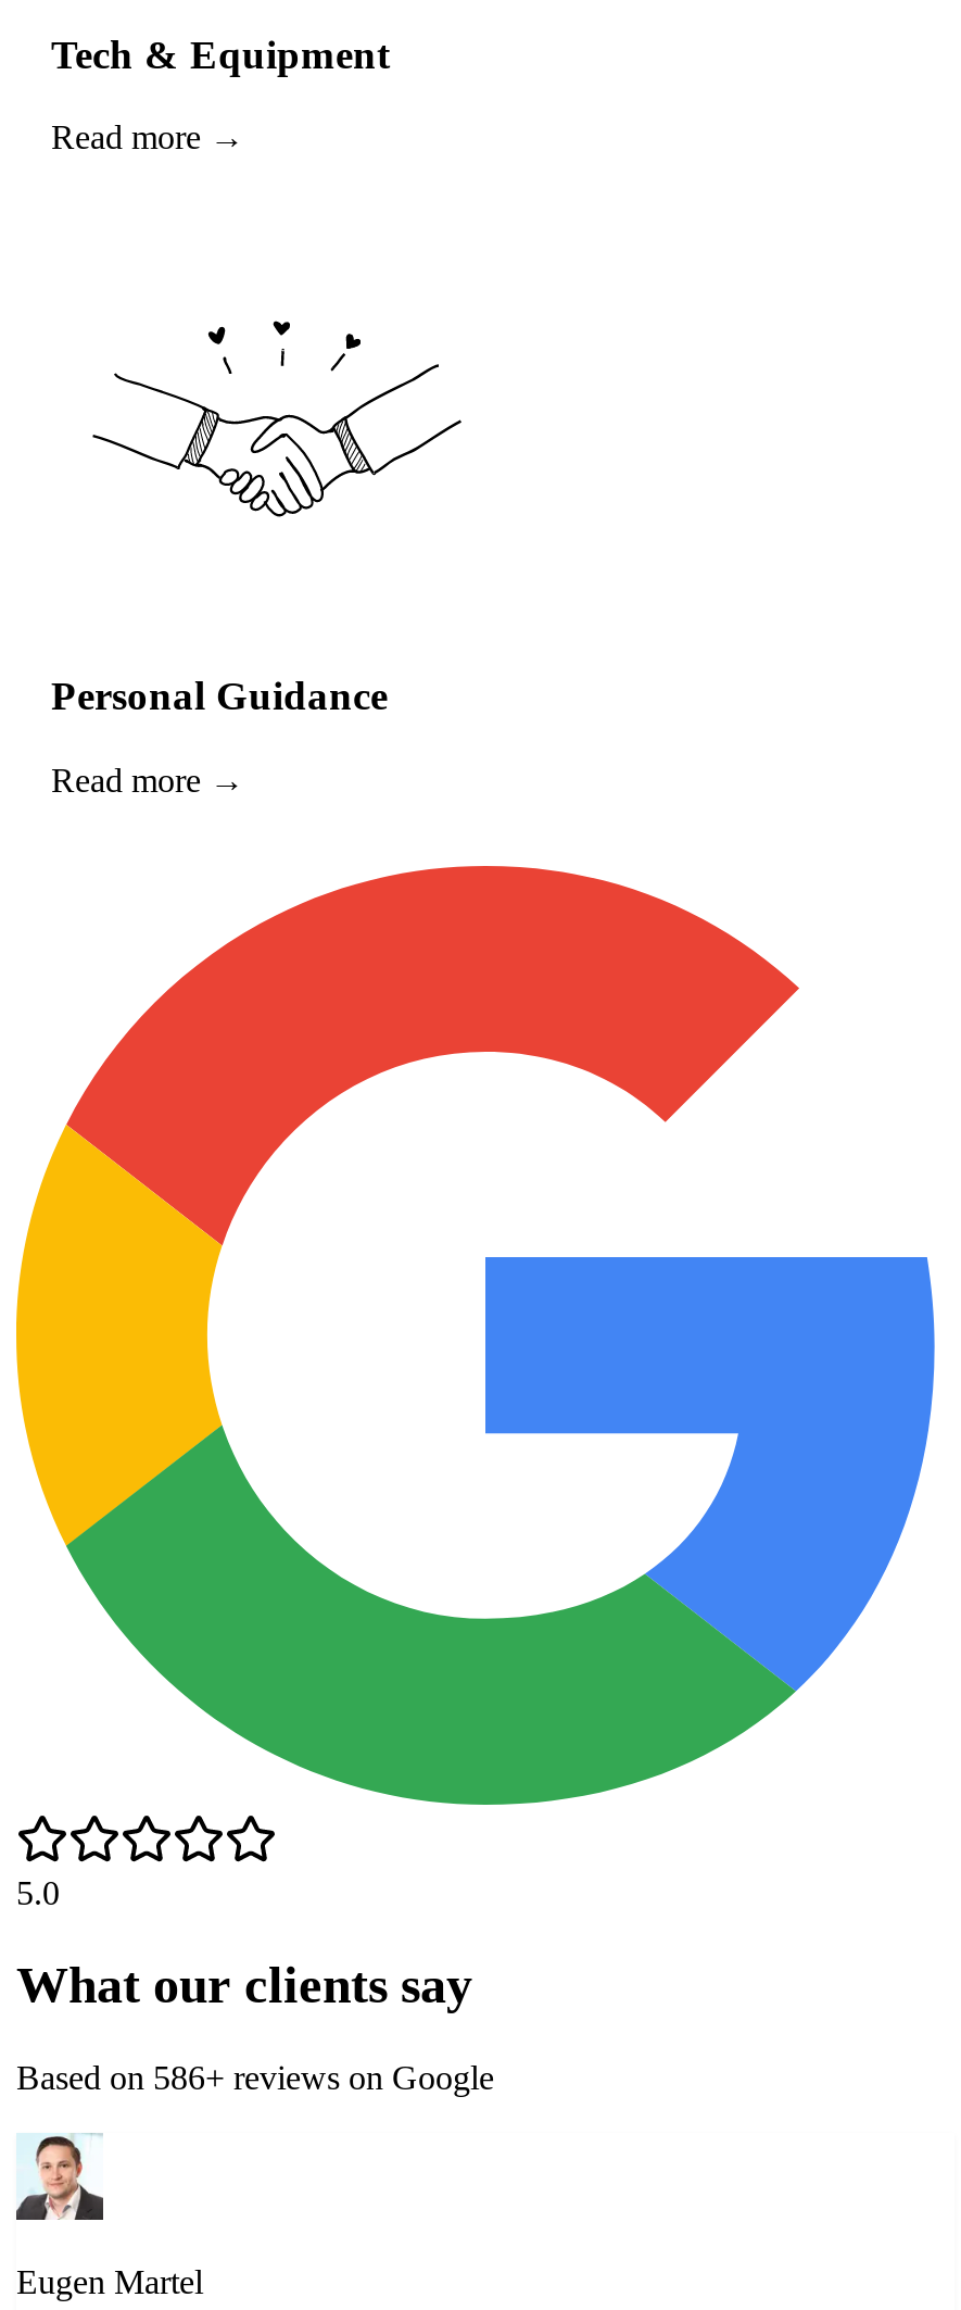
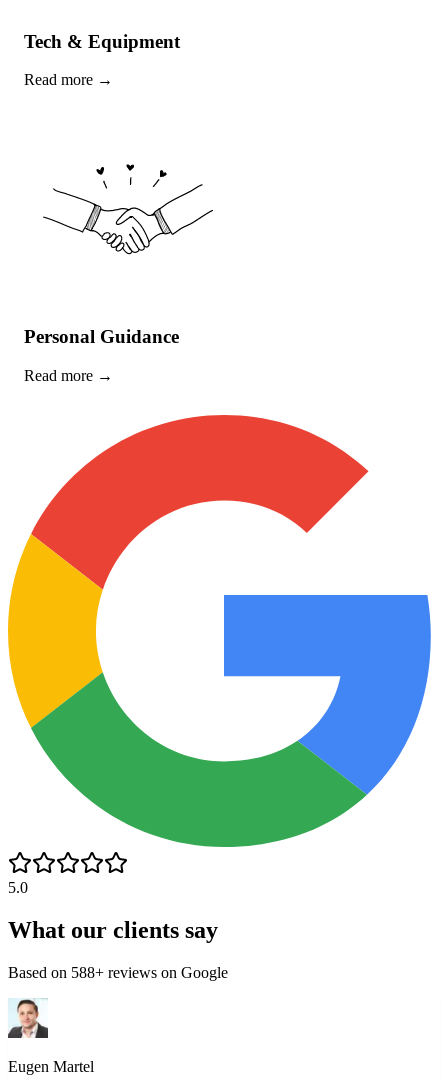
- Based on 586+ reviews on Google
+ Based on 588+ reviews on Google
